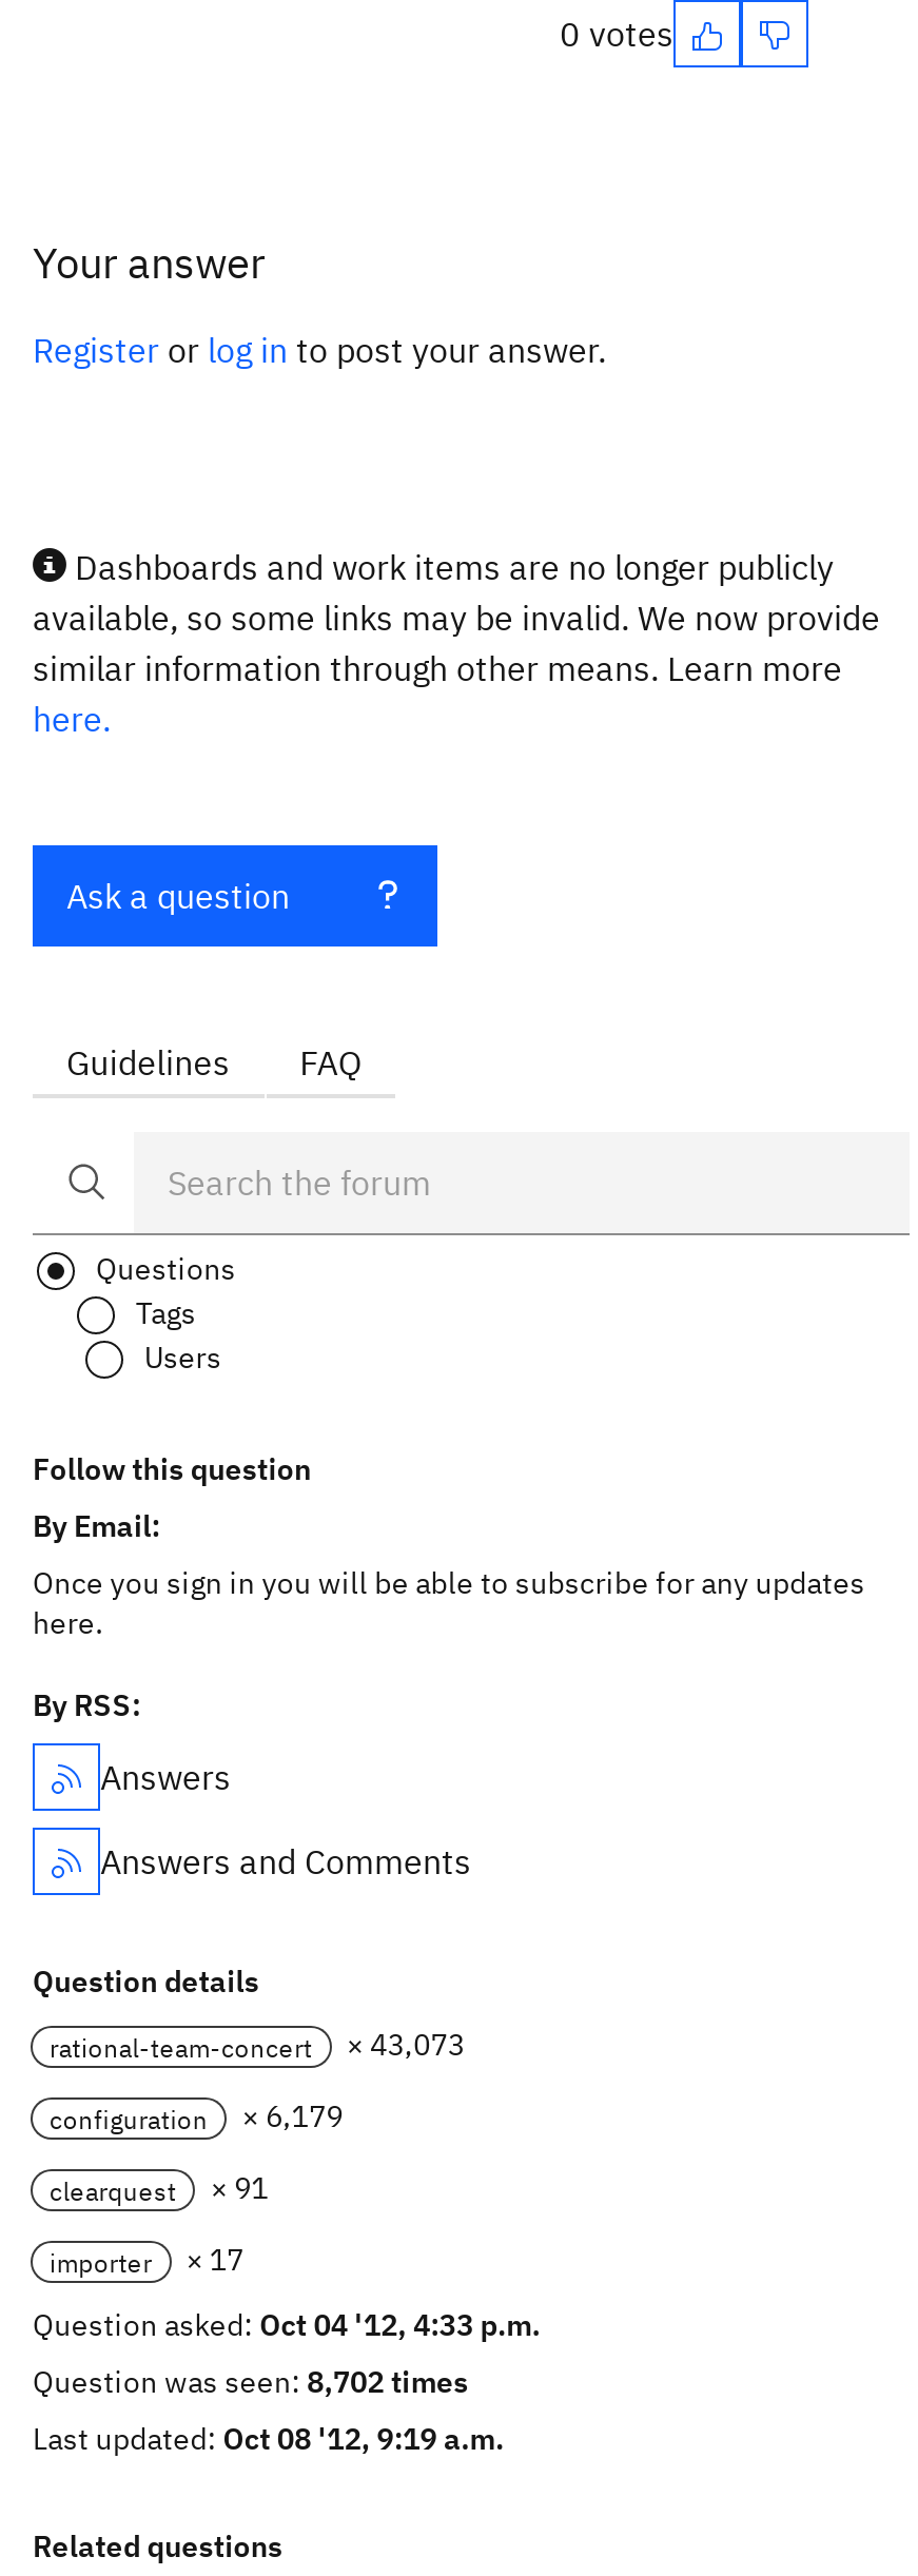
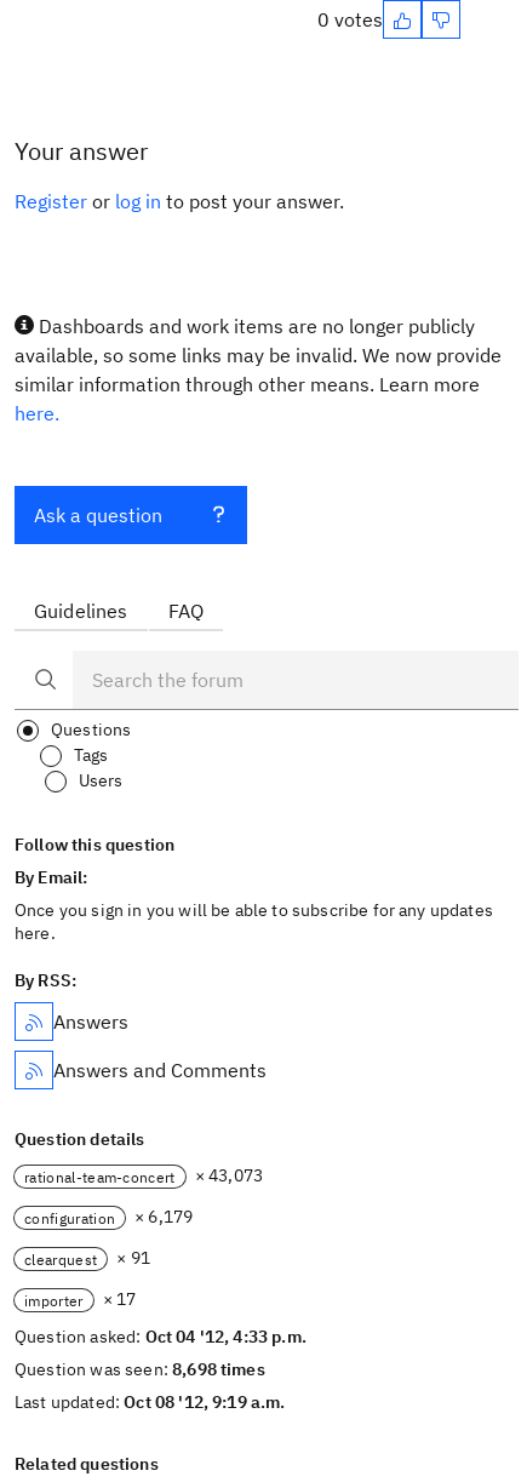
- Question was seen: 8,702 times
+ Question was seen: 8,698 times
